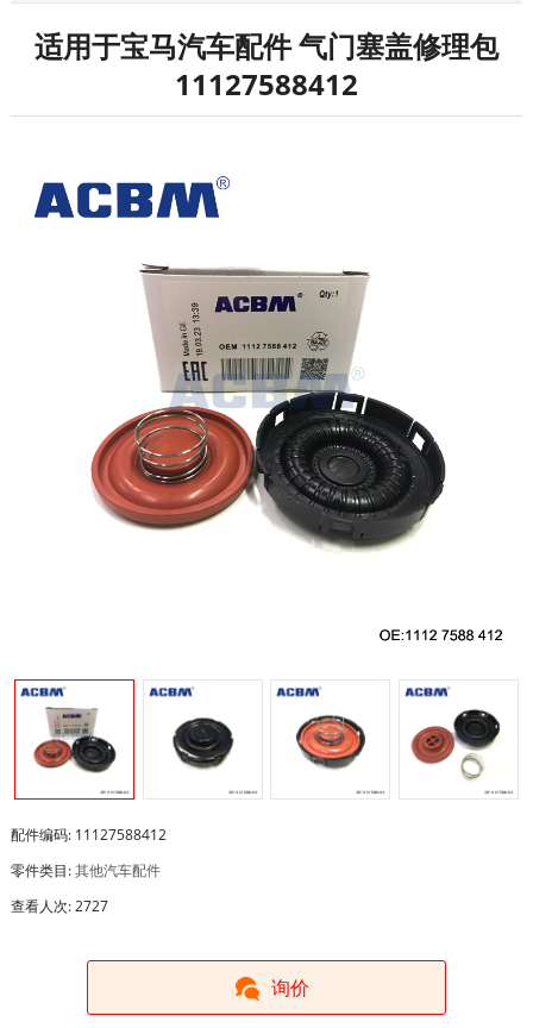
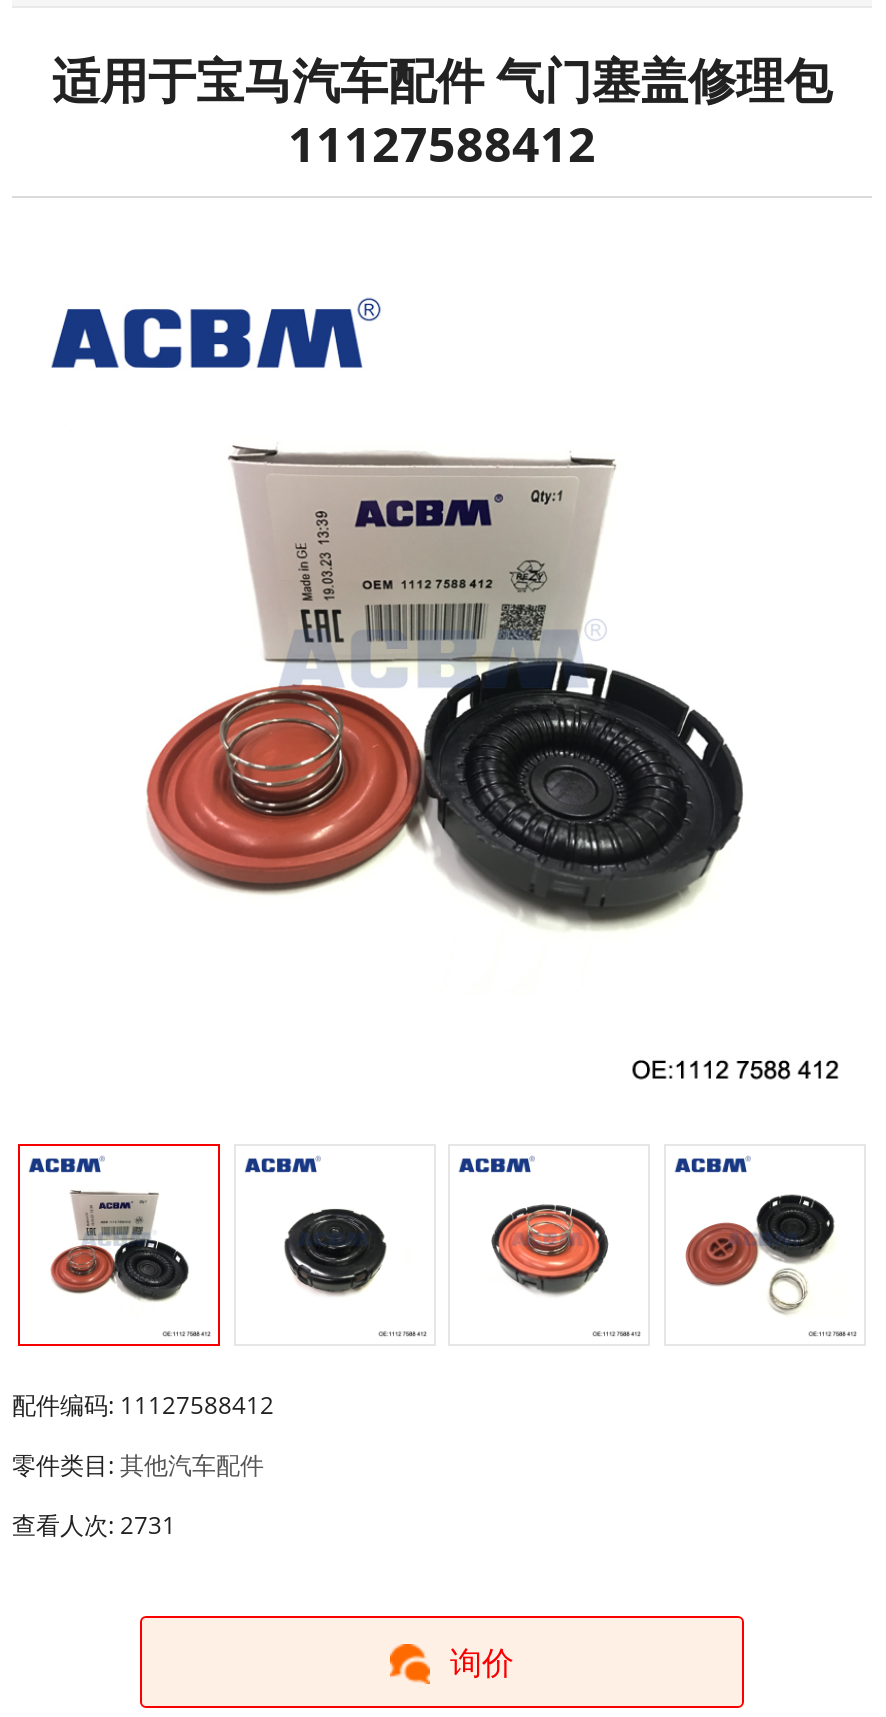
- 查看人次: 2727
+ 查看人次: 2731
